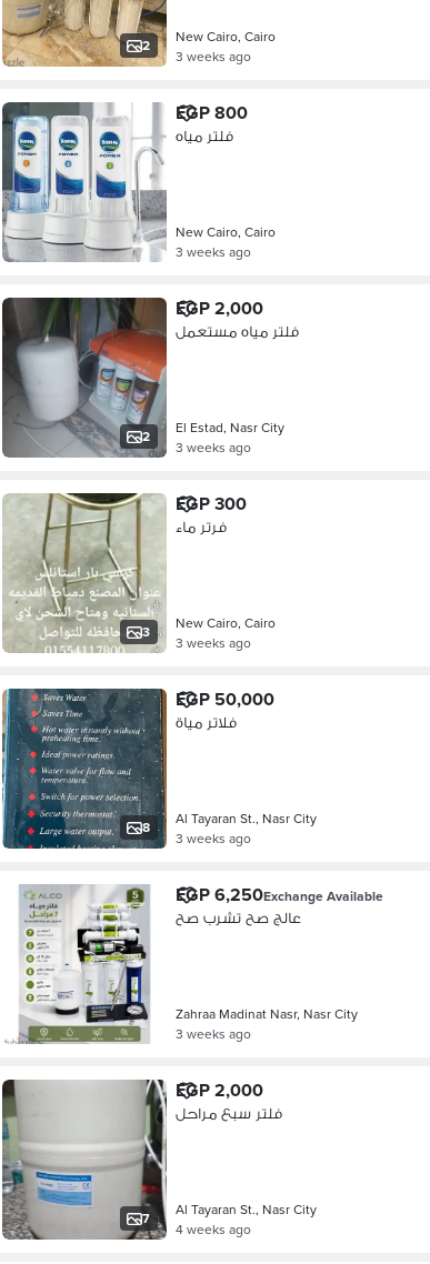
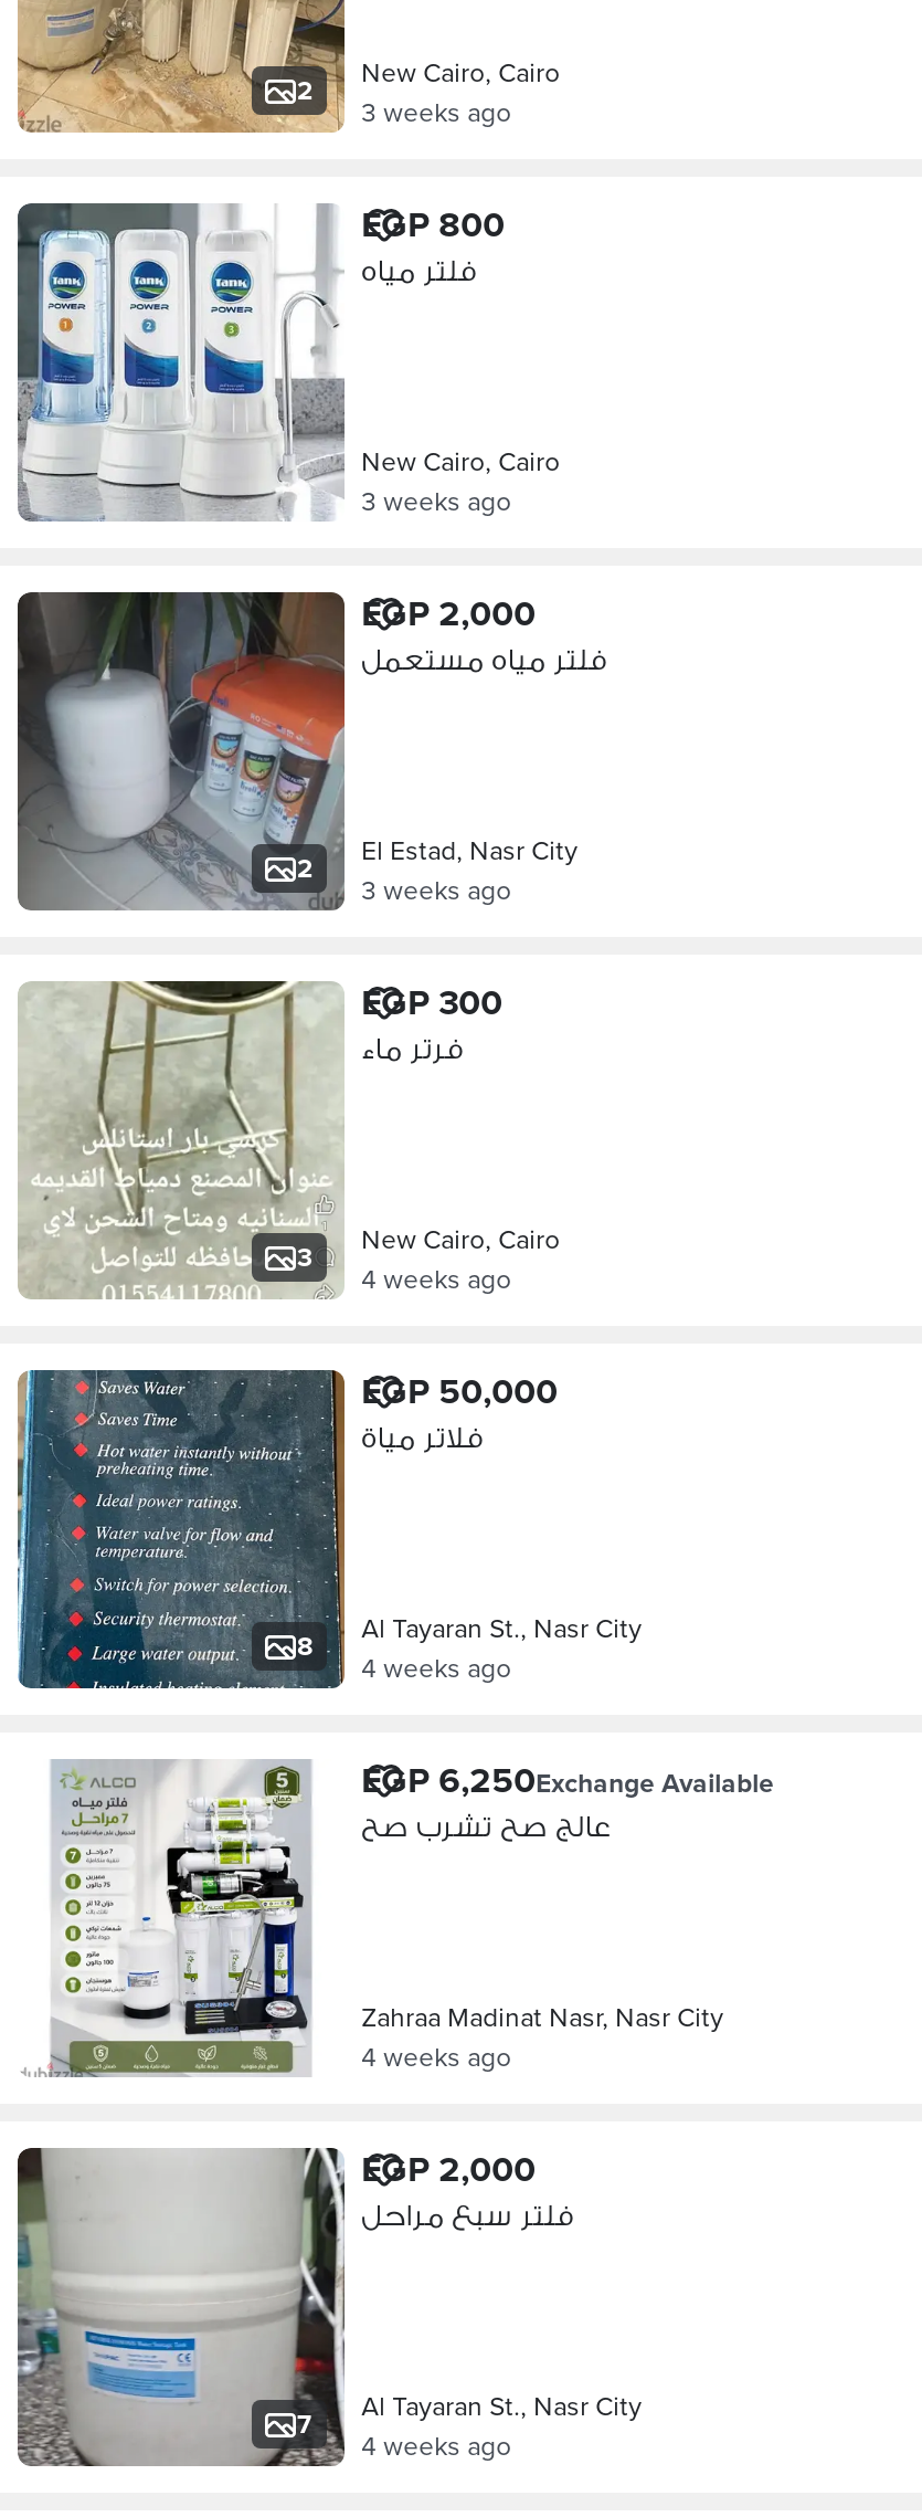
- 3 weeks ago
+ 4 weeks ago

- 3 weeks ago
+ 4 weeks ago

- 3 weeks ago
+ 4 weeks ago
